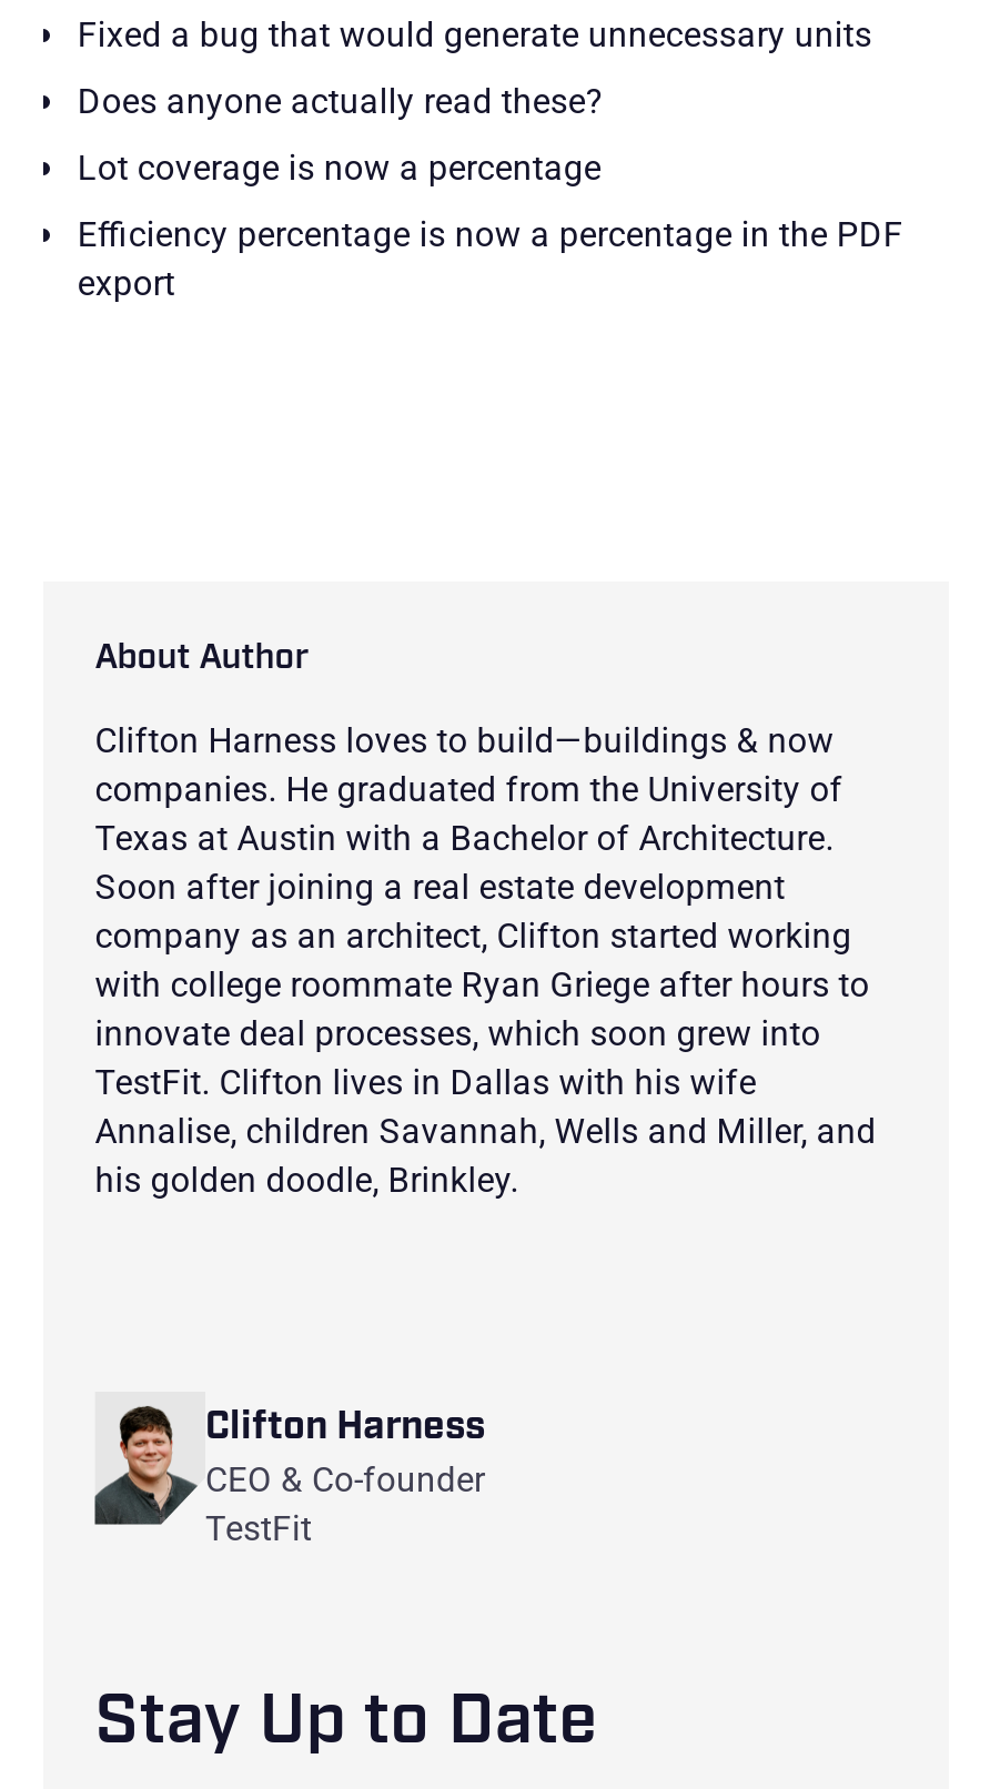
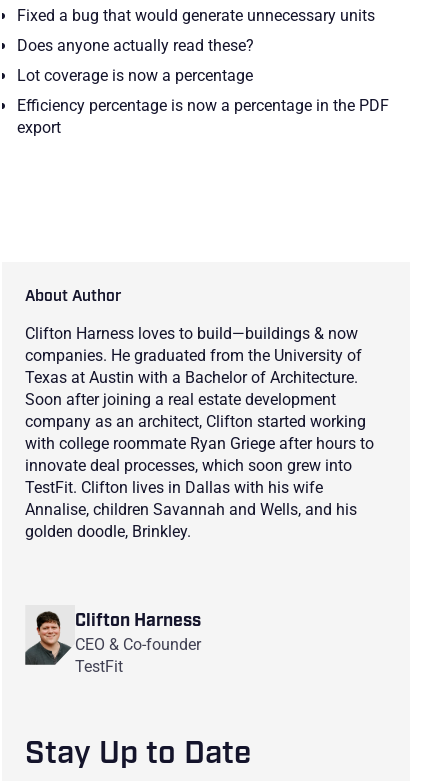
- Annalise, children Savannah, Wells and Miller, and
- his golden doodle, Brinkley.
+ Annalise, children Savannah and Wells, and his
+ golden doodle, Brinkley.
